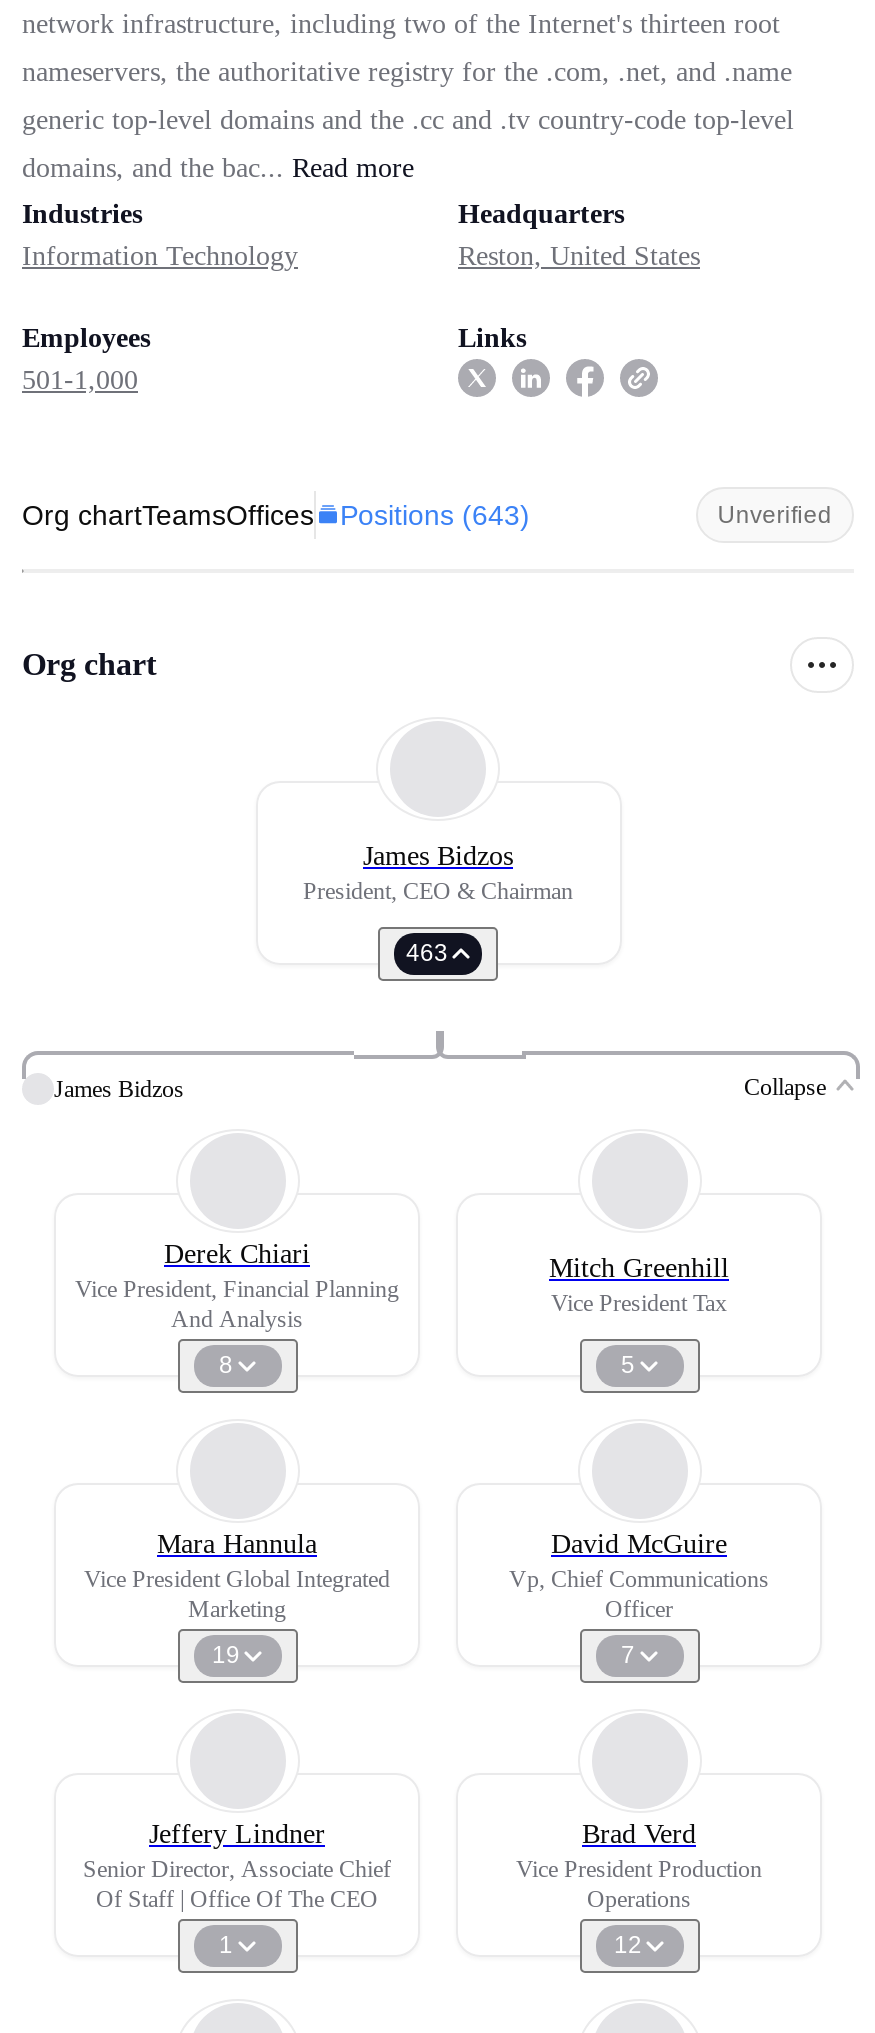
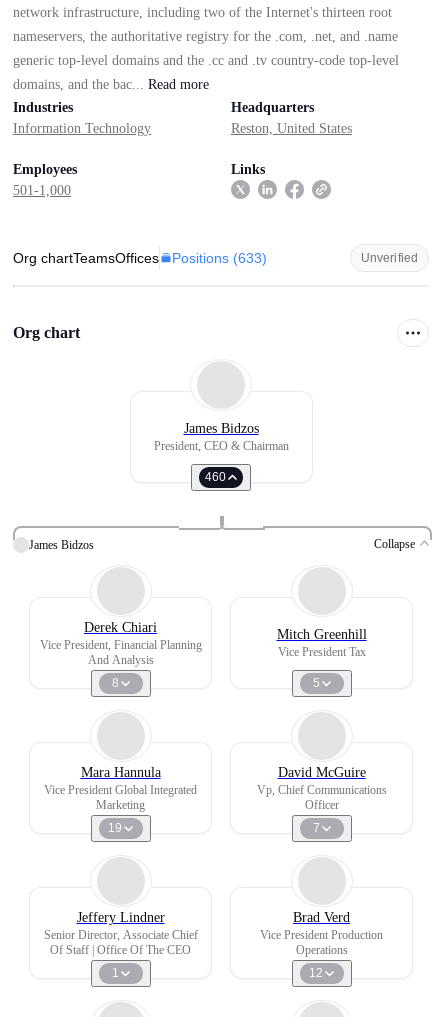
- Org chartTeamsOffices Positions (643)
+ Org chartTeamsOffices Positions (633)

- 463
+ 460
